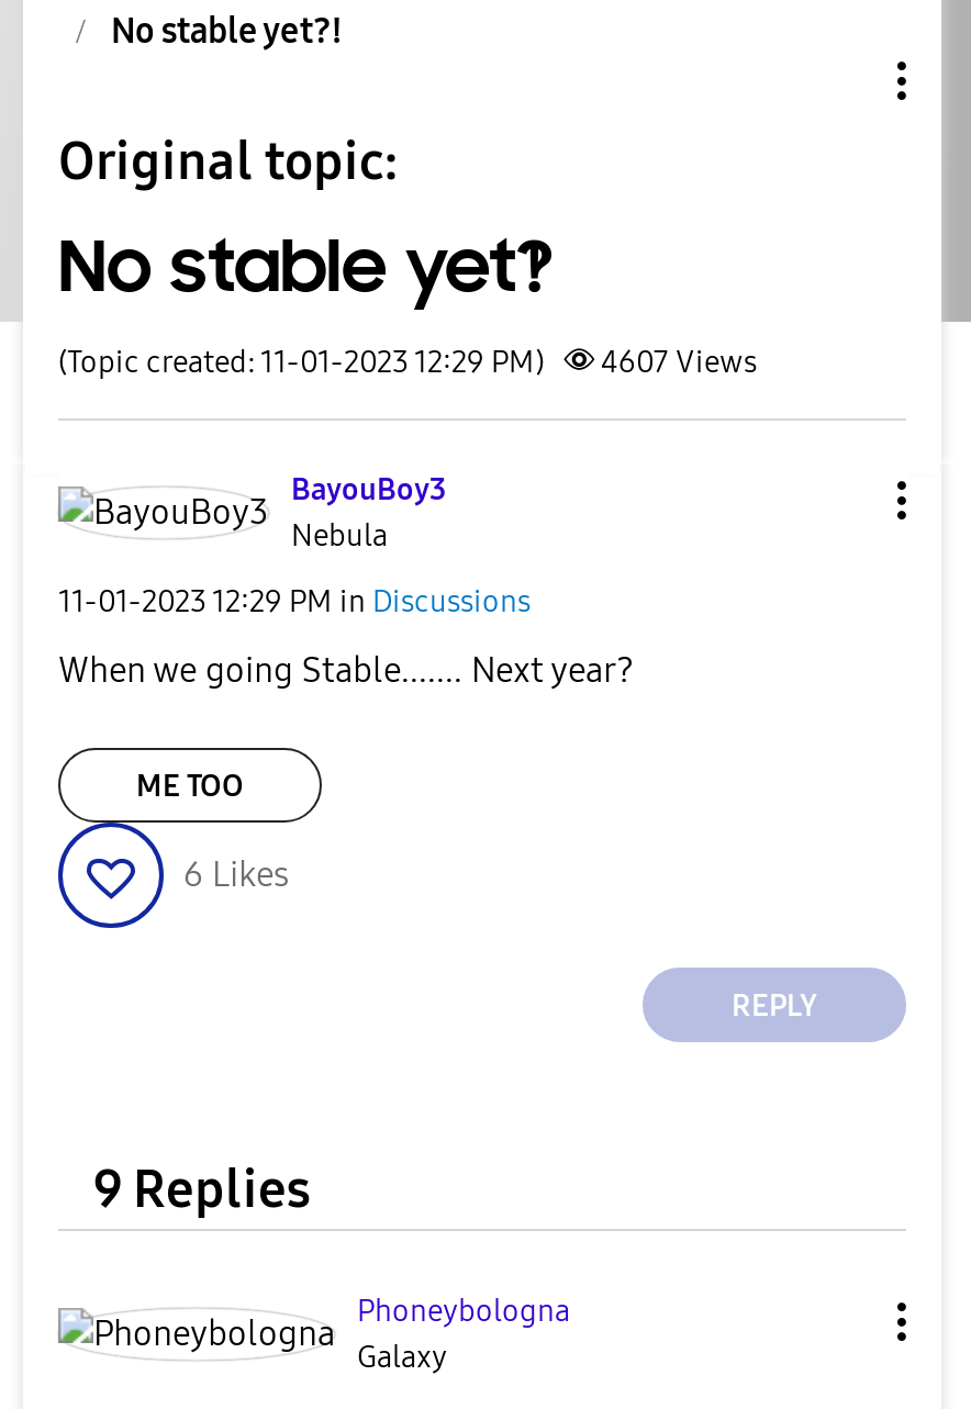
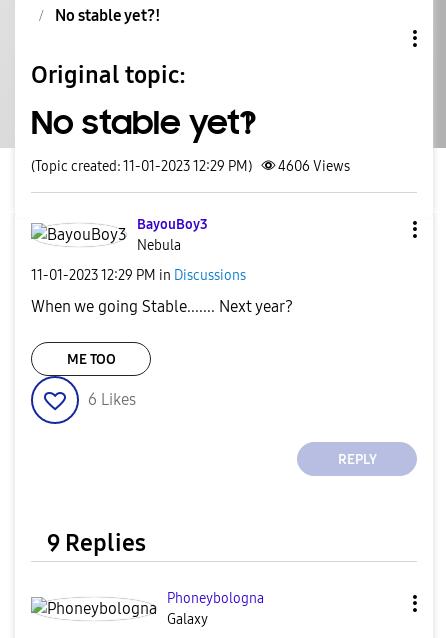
- (Topic created: 11-01-2023 12:29 PM) 4607 Views
+ (Topic created: 11-01-2023 12:29 PM) 4606 Views
